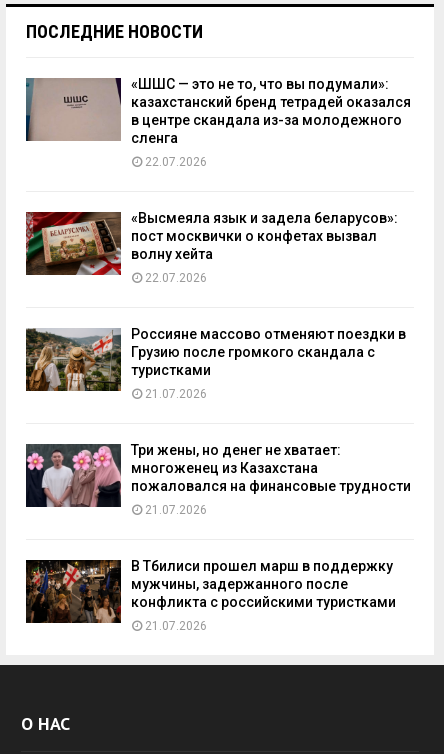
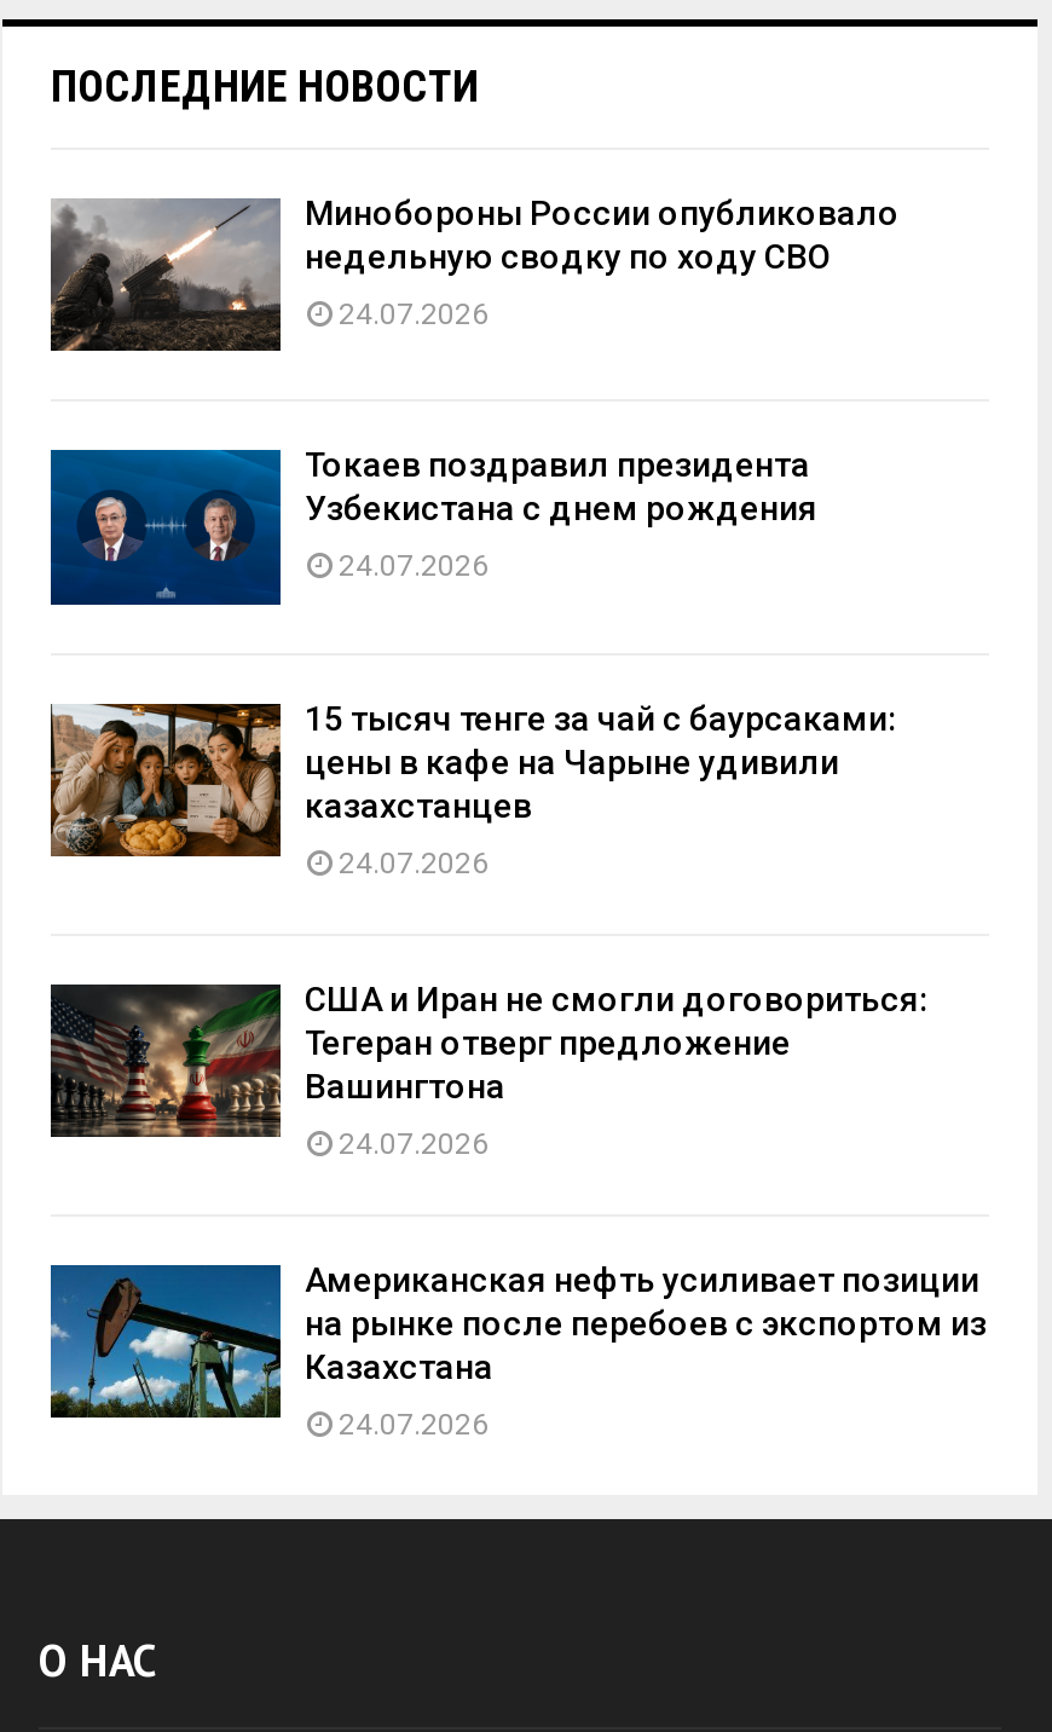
- [image]
- «ШШС — это не то, что вы подумали»:
- казахстанский бренд тетрадей оказался
- в центре скандала из-за молодежного
- сленга
+ [image]
+ Минобороны России опубликовало
+ недельную сводку по ходу СВО

- 22.07.2026
+ 24.07.2026

- [image]
- «Высмеяла язык и задела беларусов»:
- пост москвички о конфетах вызвал
- волну хейта
+ [image]
+ Токаев поздравил президента
+ Узбекистана с днем рождения

- 22.07.2026
+ 24.07.2026

- [image]
- Россияне массово отменяют поездки в
- Грузию после громкого скандала с
- туристками
+ [image]
+ 15 тысяч тенге за чай с баурсаками:
+ цены в кафе на Чарыне удивили
+ казахстанцев

- 21.07.2026
+ 24.07.2026

- [image]
- Три жены, но денег не хватает:
- многоженец из Казахстана
- пожаловался на финансовые трудности
+ [image]
+ США и Иран не смогли договориться:
+ Тегеран отверг предложение
+ Вашингтона

- 21.07.2026
+ 24.07.2026

- [image]
- В Тбилиси прошел марш в поддержку
- мужчины, задержанного после
- конфликта с российскими туристками
+ [image]
+ Американская нефть усиливает позиции
+ на рынке после перебоев с экспортом из
+ Казахстана

- 21.07.2026
+ 24.07.2026
